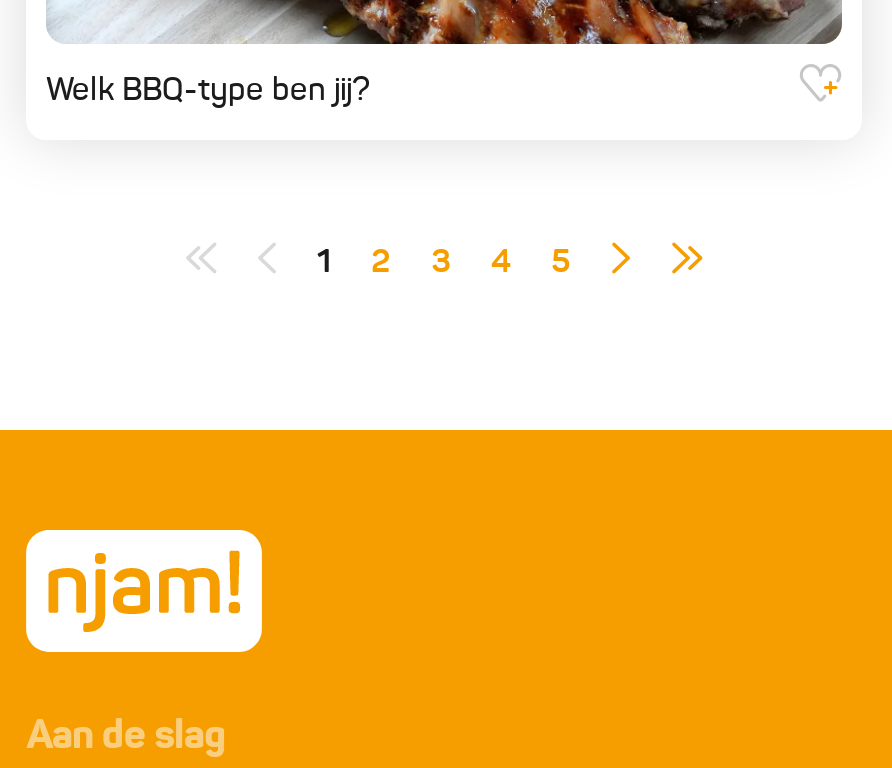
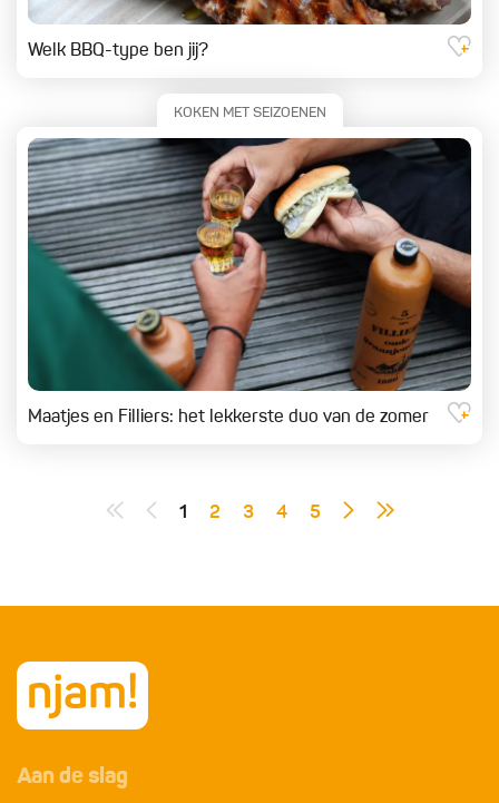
+ [image]
+ Maatjes en Filliers: het lekkerste duo van de zomer

+ KOKEN MET SEIZOENEN
